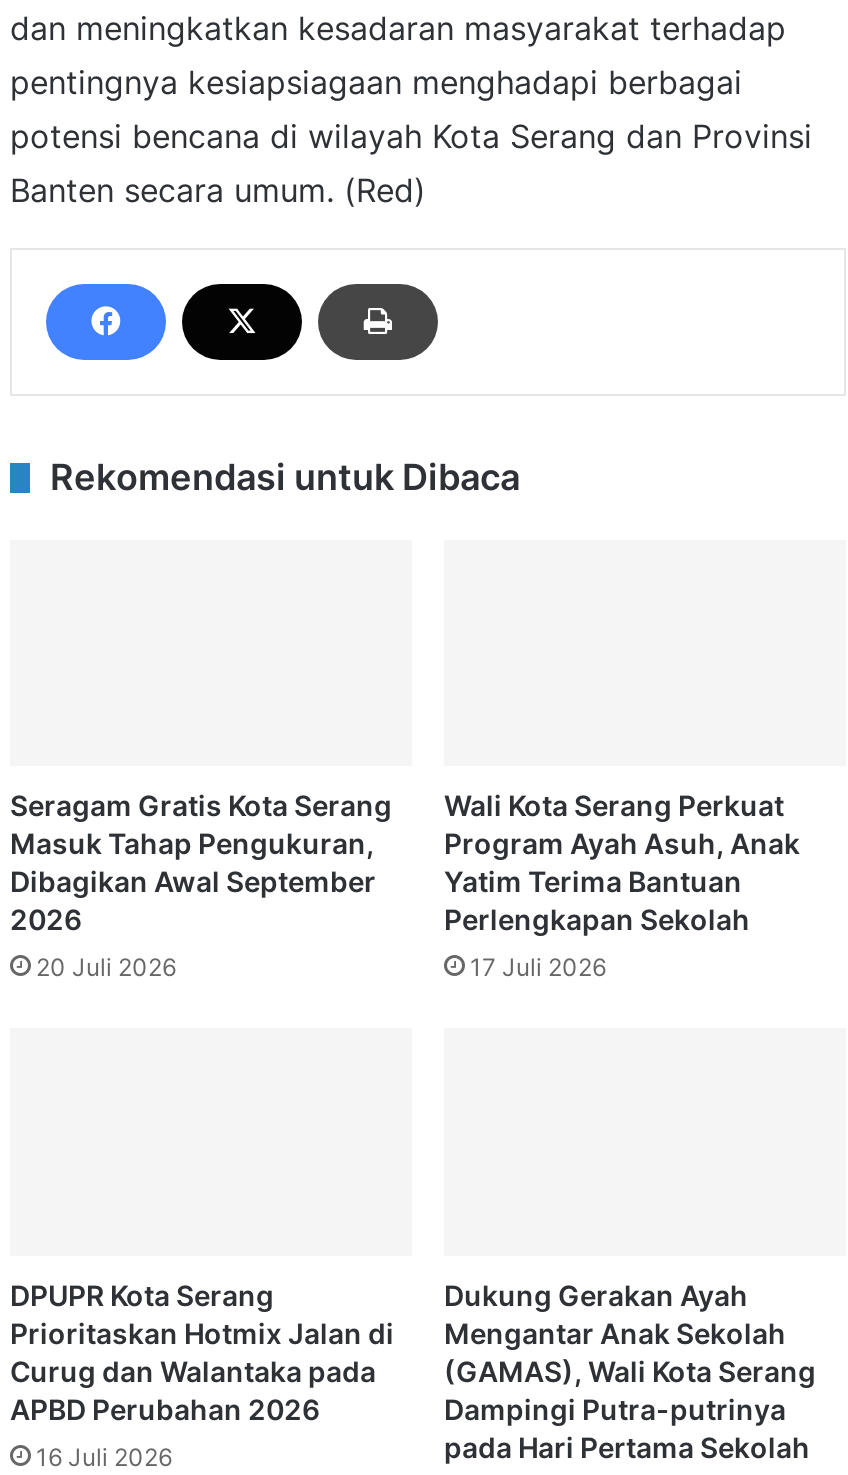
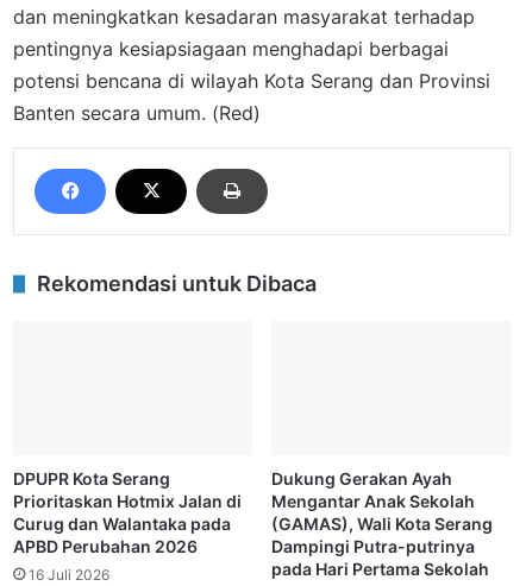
- Seragam Gratis Kota Serang
- Masuk Tahap Pengukuran,
- Dibagikan Awal September
- 2026
- 20 Juli 2026

- Wali Kota Serang Perkuat
- Program Ayah Asuh, Anak
- Yatim Terima Bantuan
- Perlengkapan Sekolah
- 17 Juli 2026
